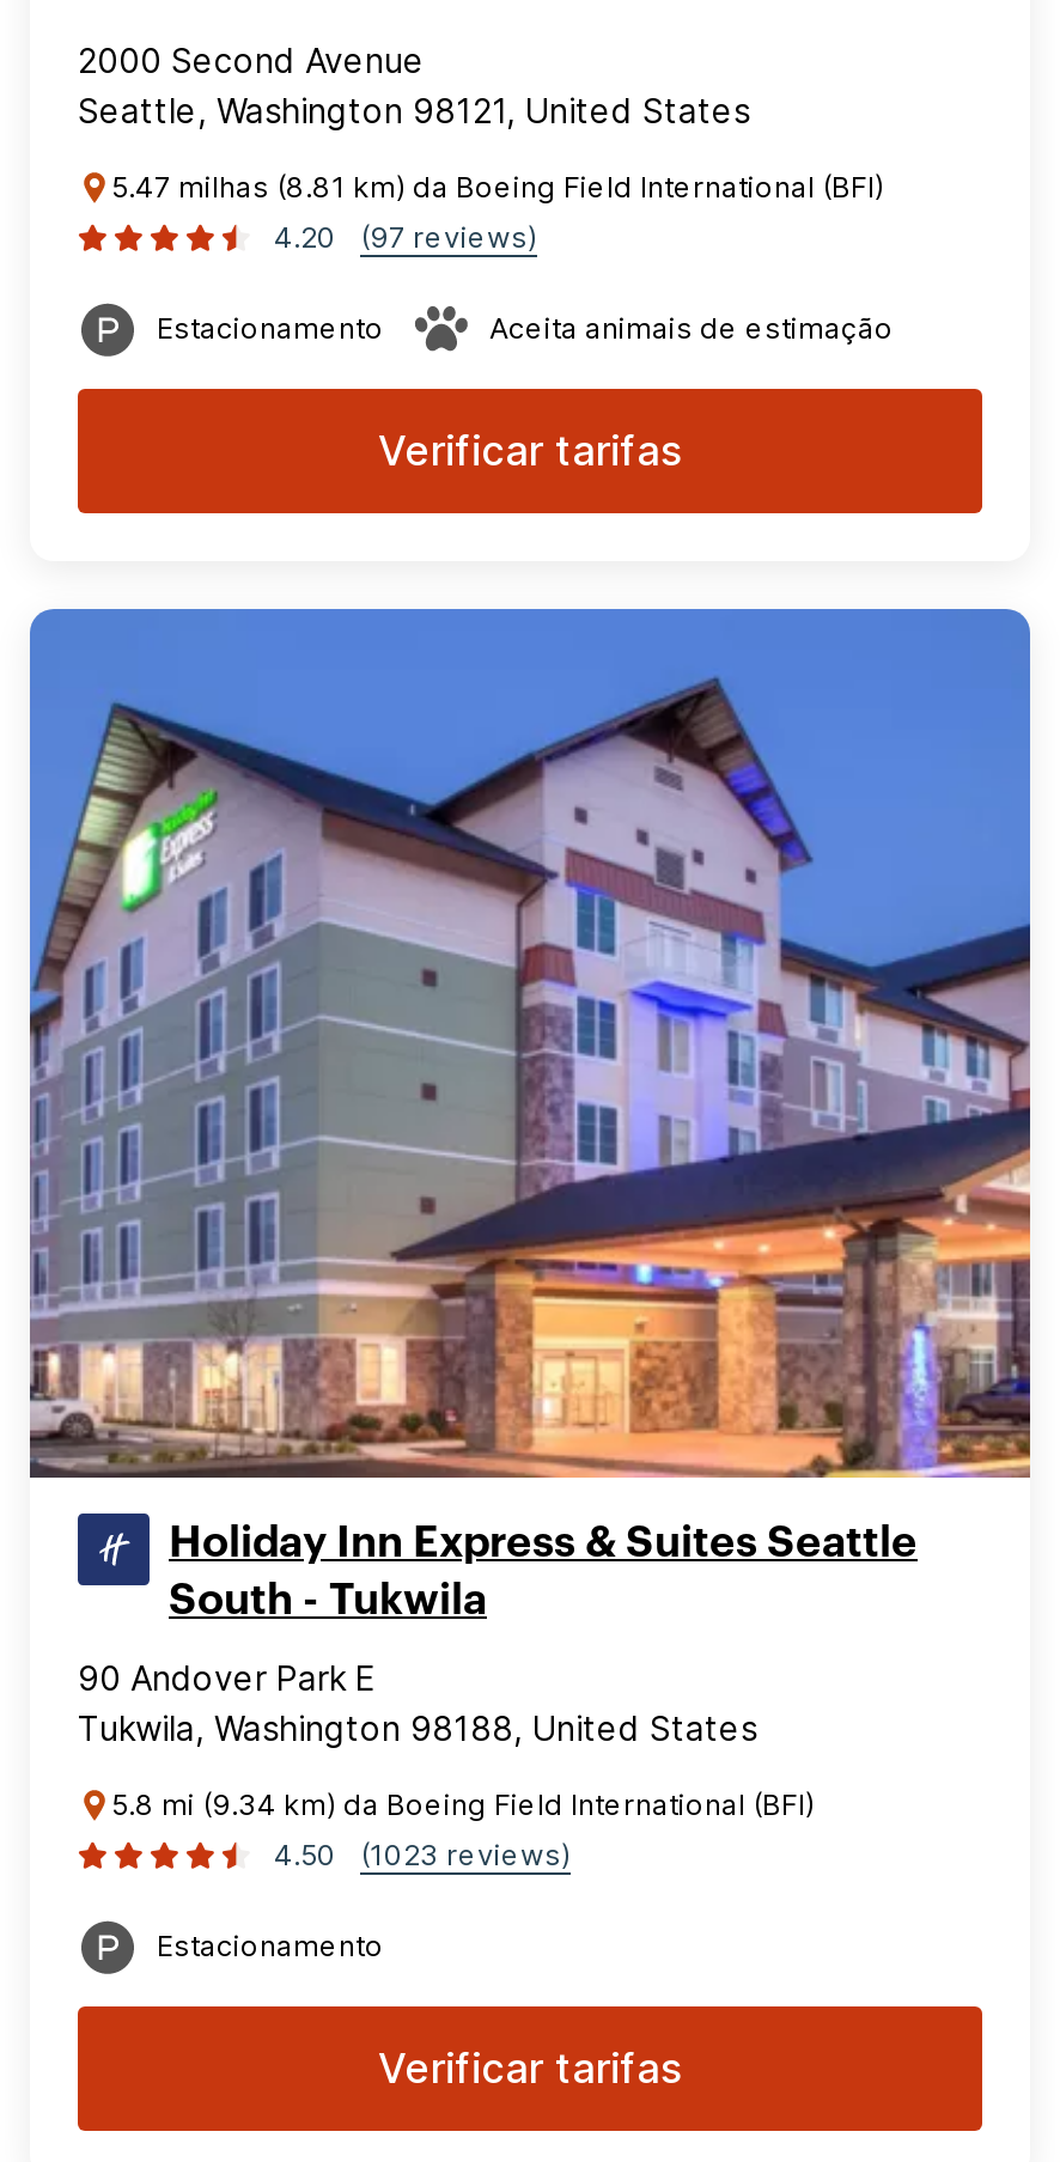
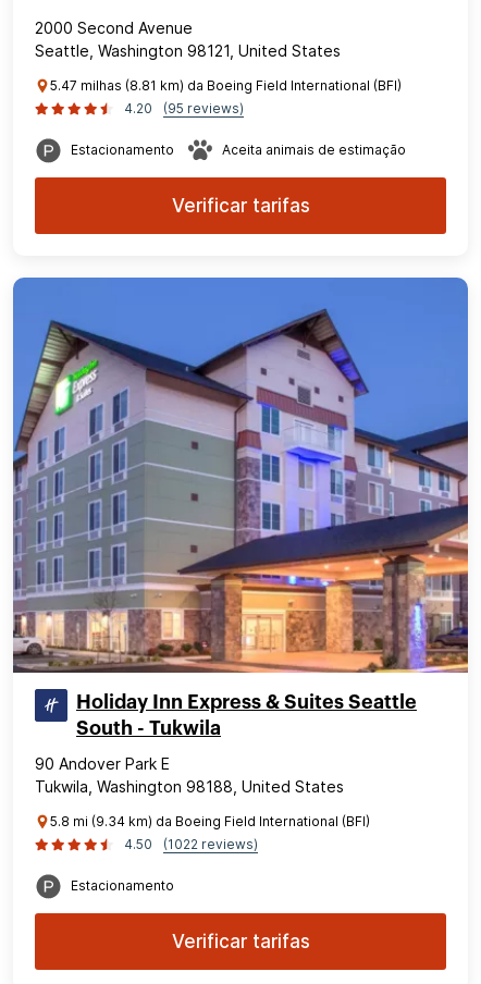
- 4.20 (97 reviews)
+ 4.20 (95 reviews)

- 4.50 (1023 reviews)
+ 4.50 (1022 reviews)
